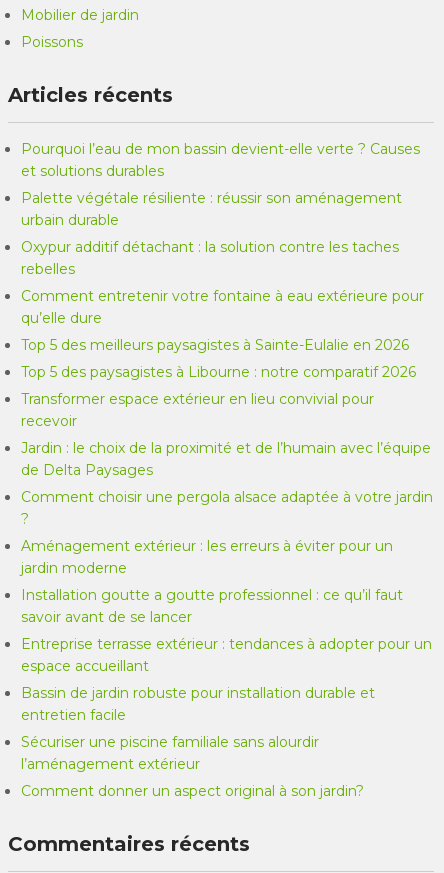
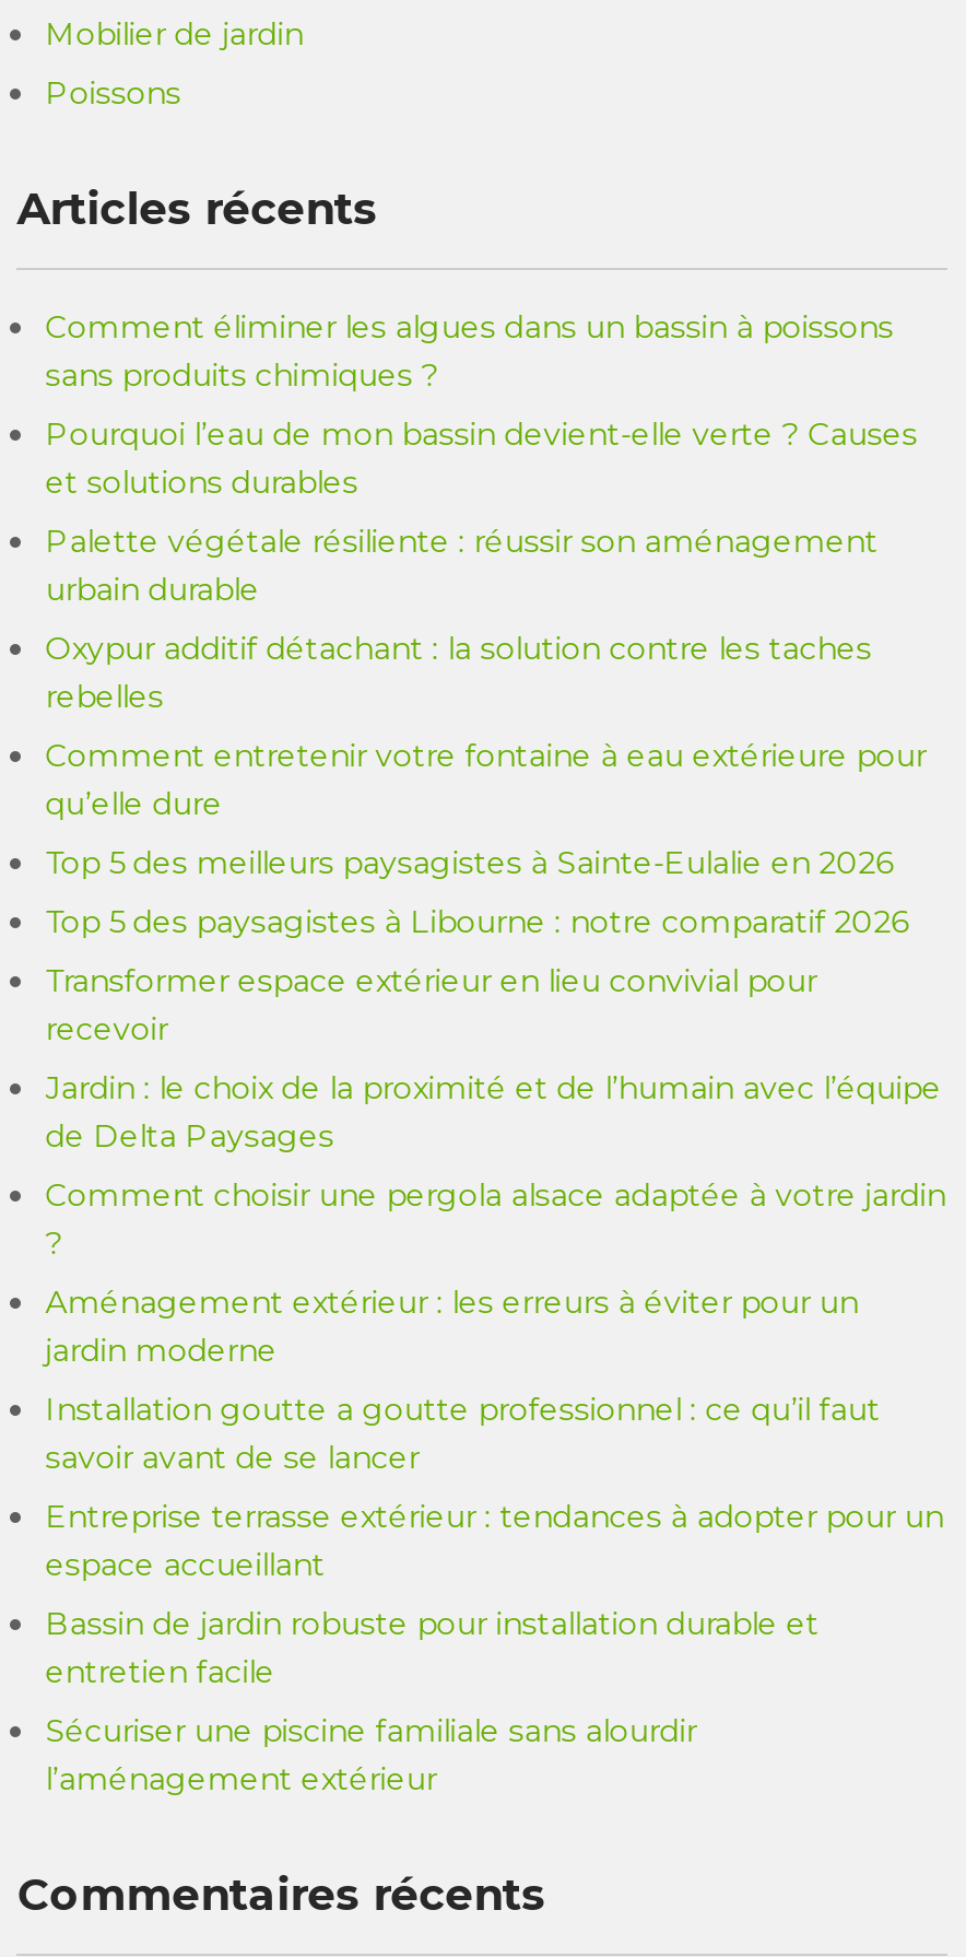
+ Comment éliminer les algues dans un bassin à poissons
+ sans produits chimiques ?

moved down: Pourquoi l’eau de mon bassin devient-elle verte ? Causes | et solutions durables | Palette végétale résiliente : réussir son aménagement | ... | Sécuriser une piscine familiale sans alourdir | l’aménagement extérieur

- Comment donner un aspect original à son jardin?
